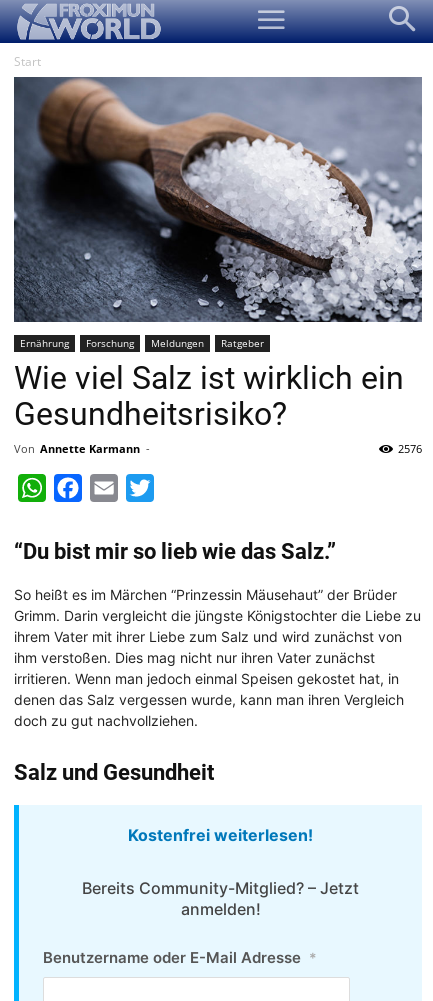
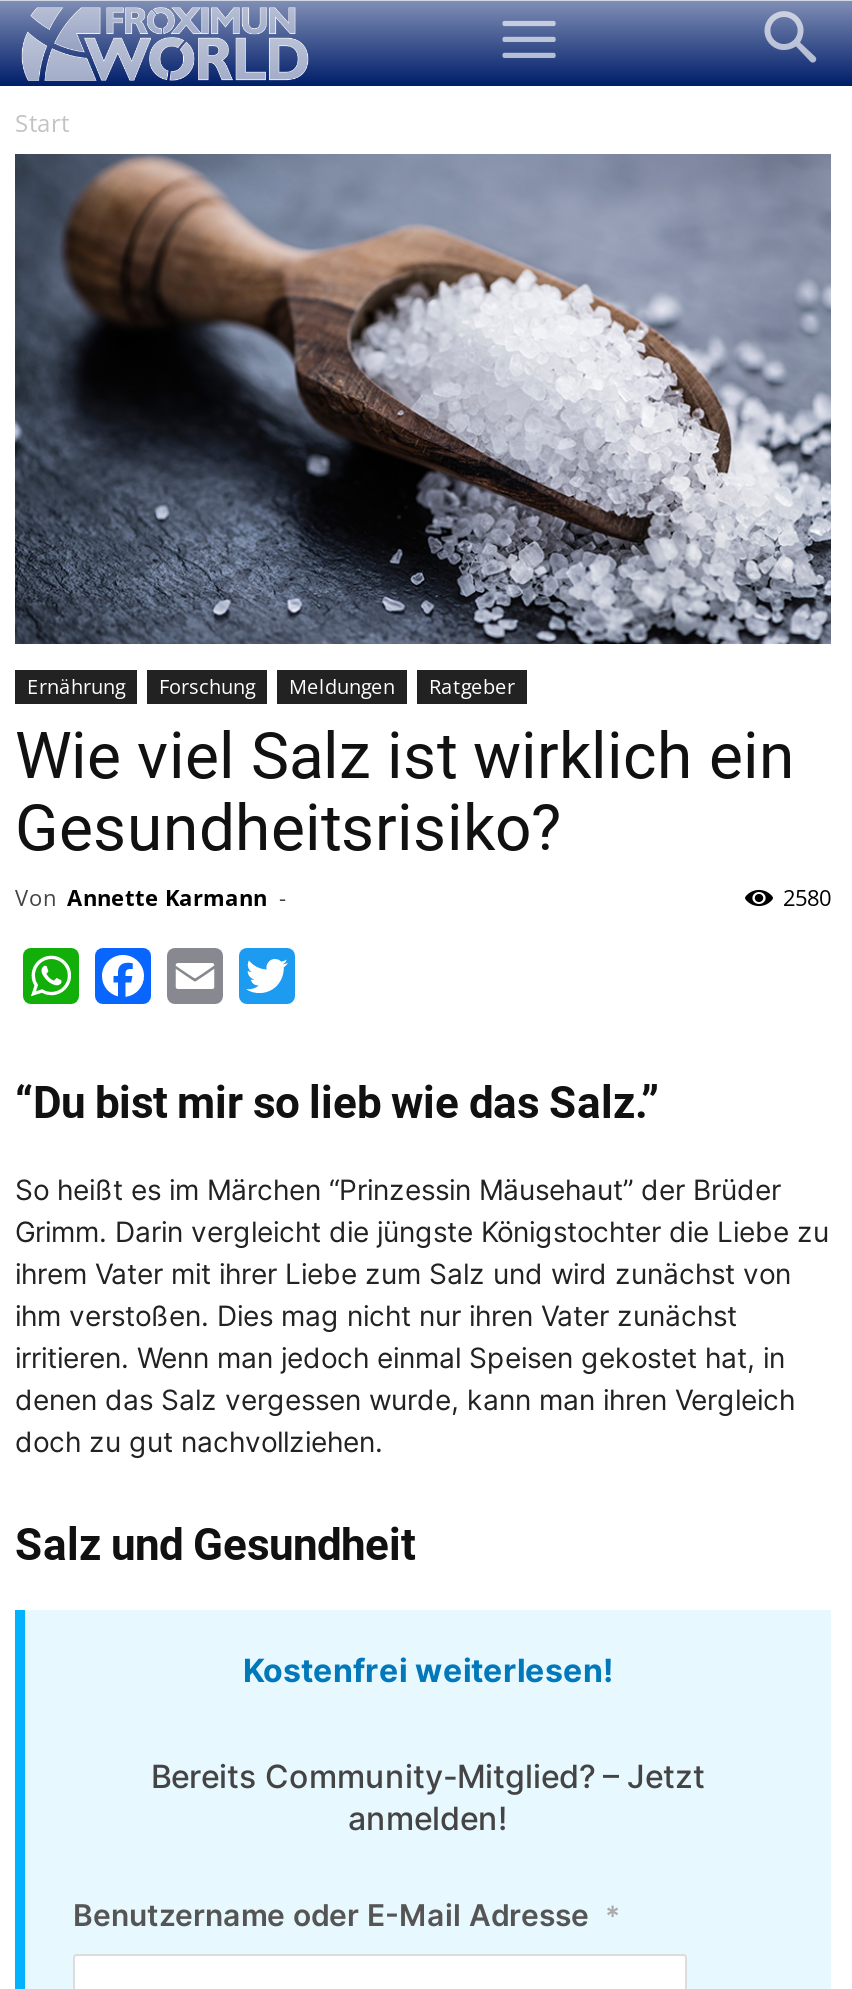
- 2576
+ 2580
